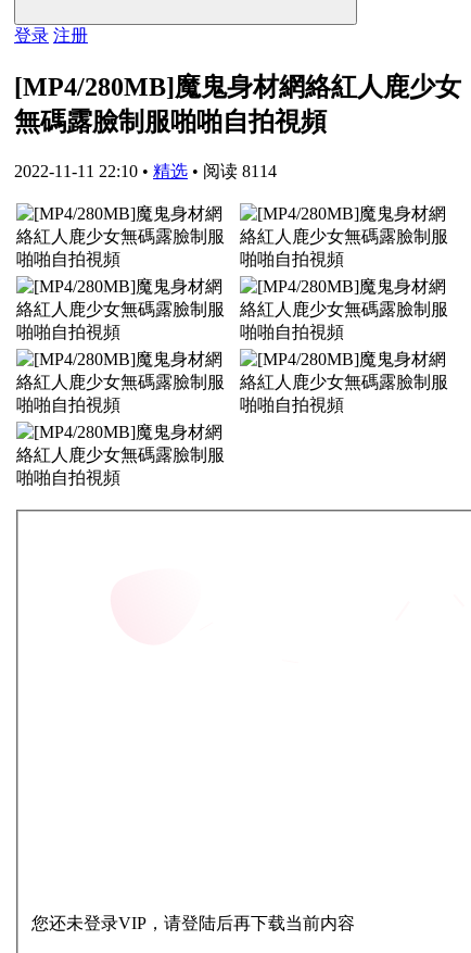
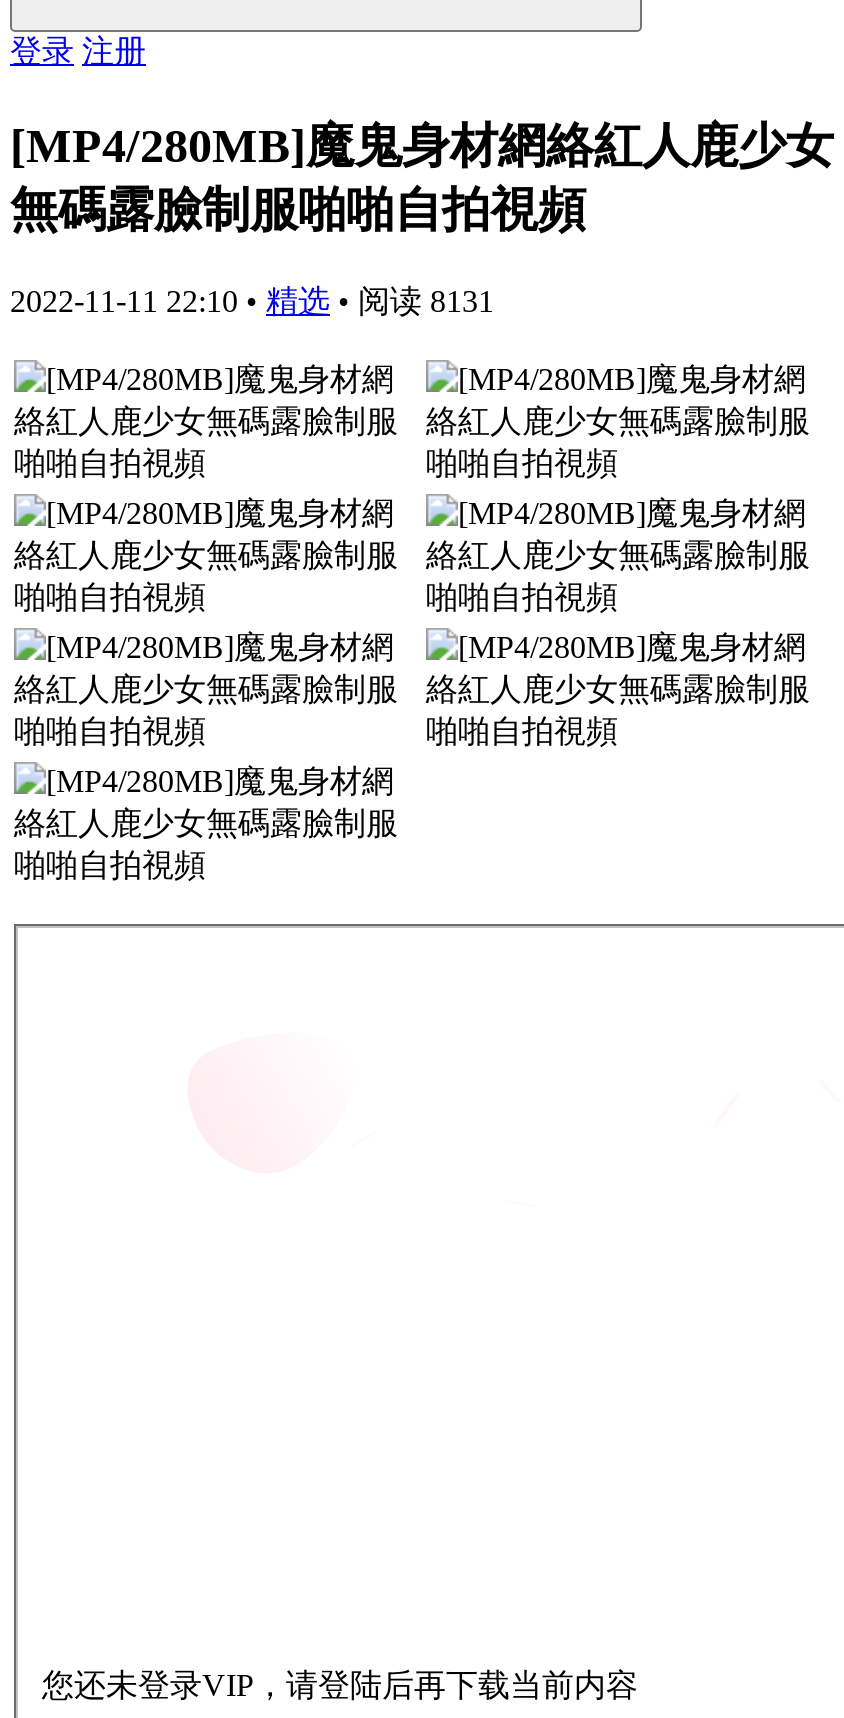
- 2022-11-11 22:10 • 精选 • 阅读 8114
+ 2022-11-11 22:10 • 精选 • 阅读 8131
